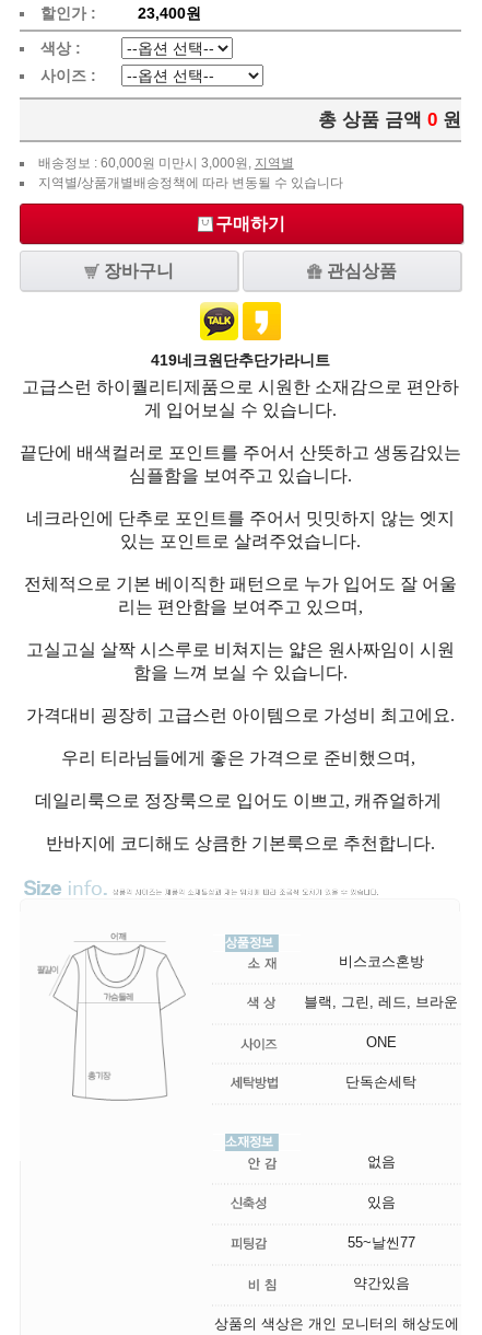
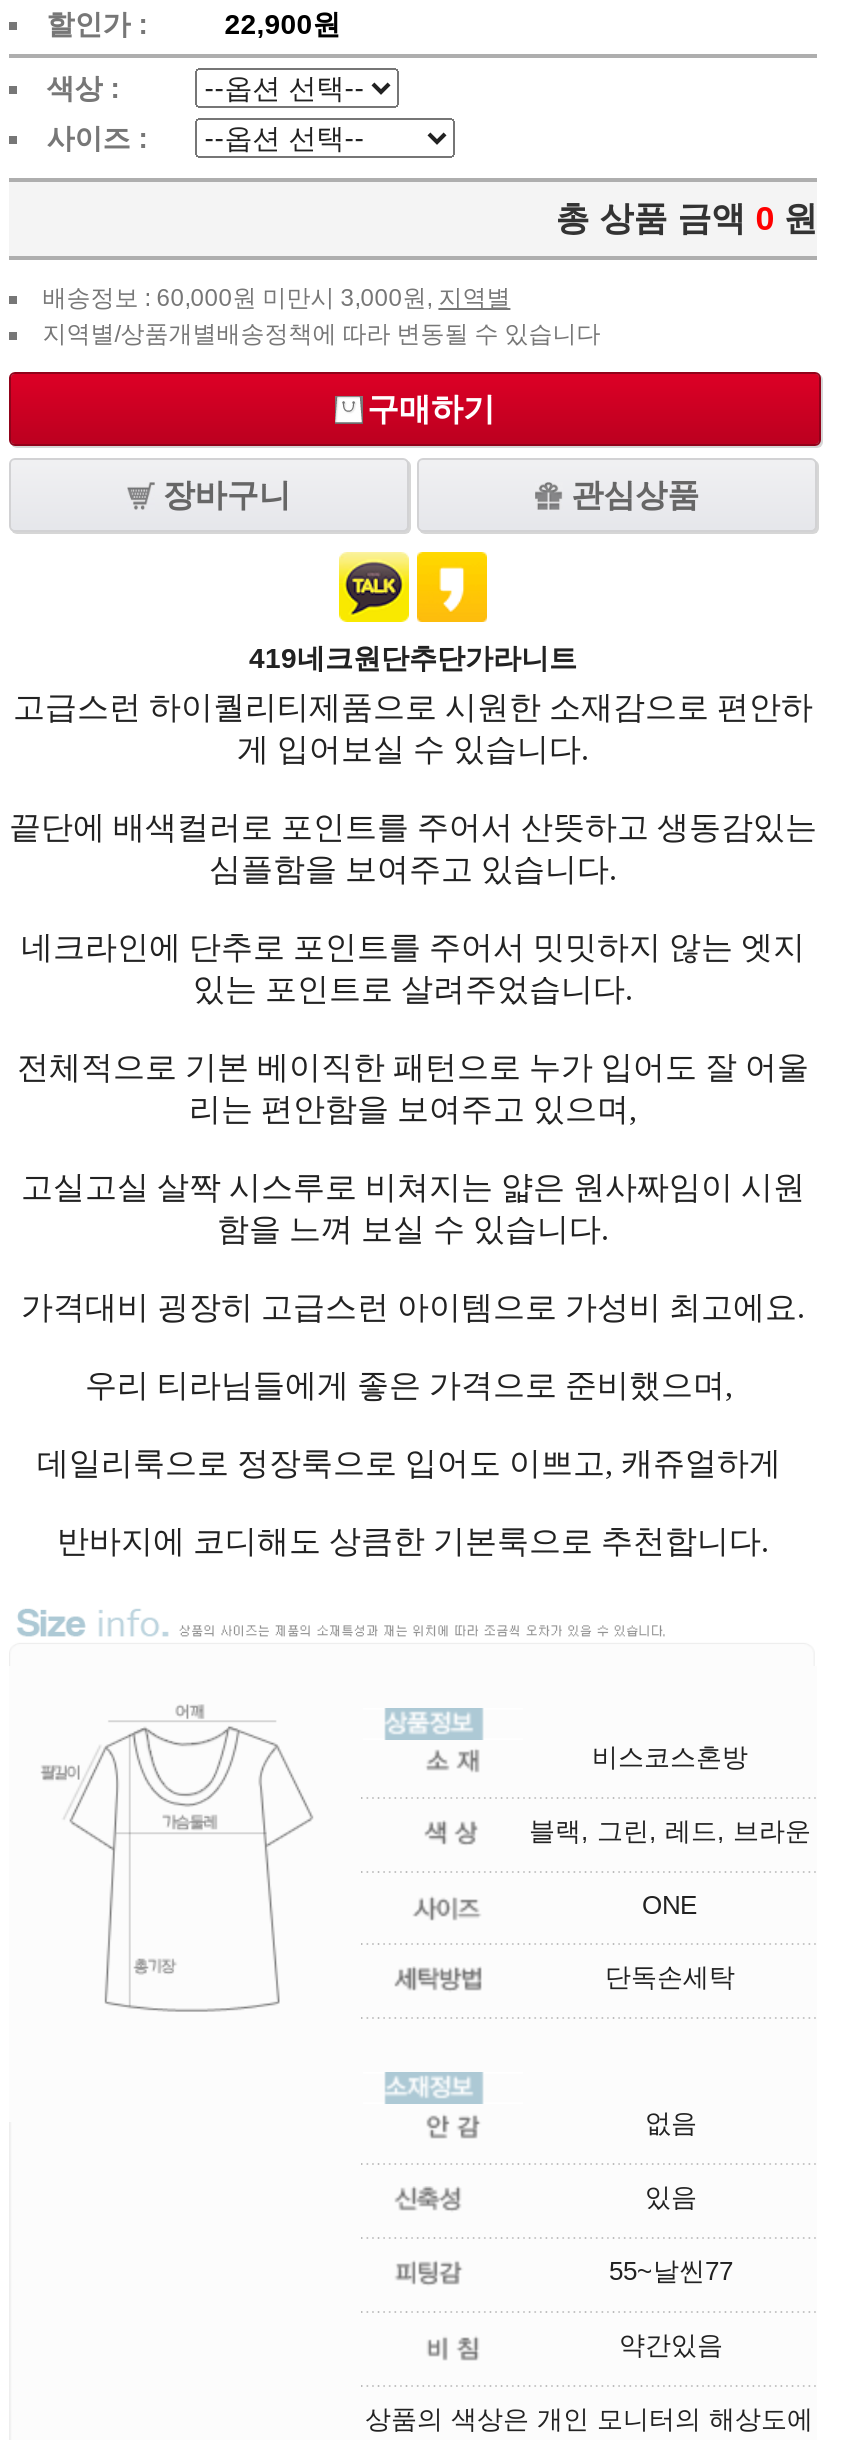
- 23,400원
+ 22,900원
